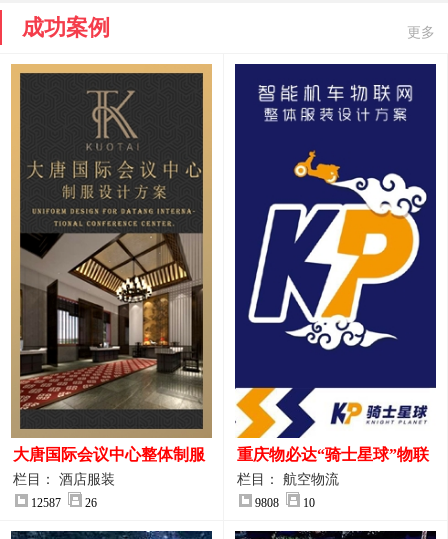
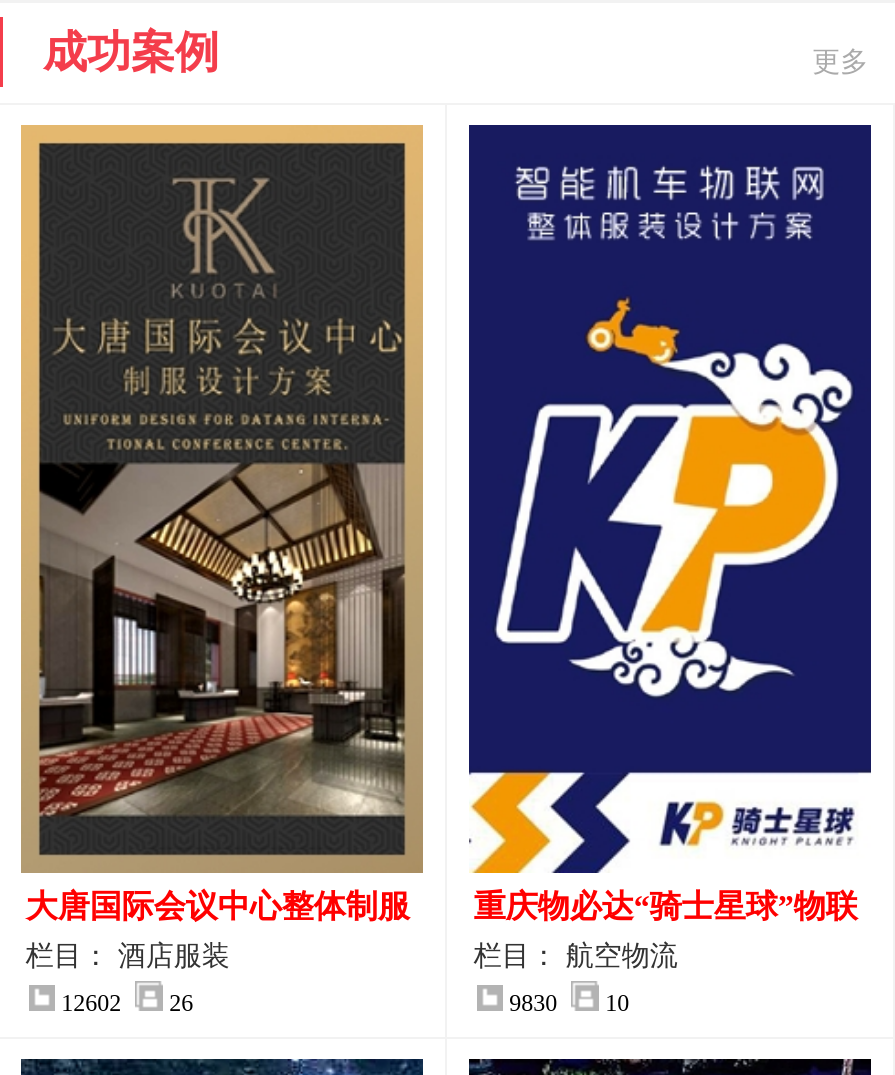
- 12587 26
+ 12602 26

- 9808 10
+ 9830 10
